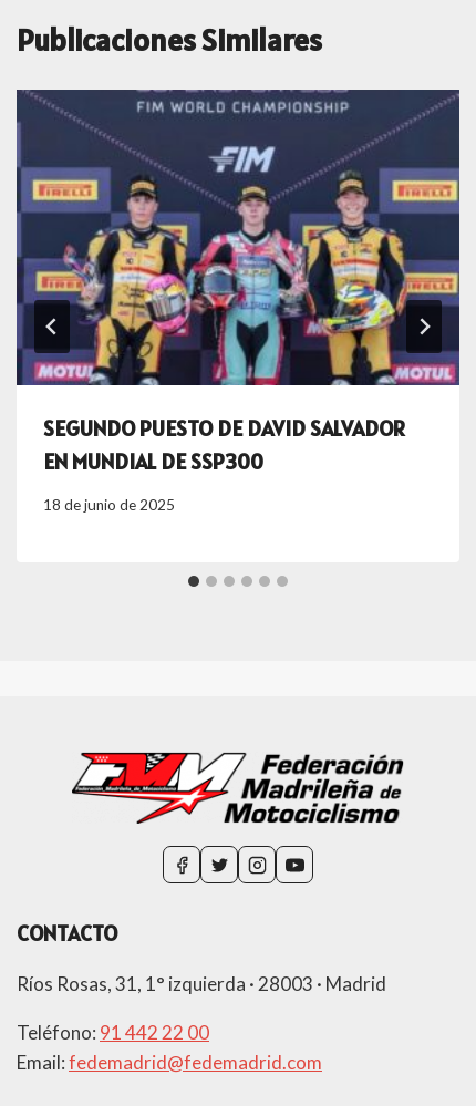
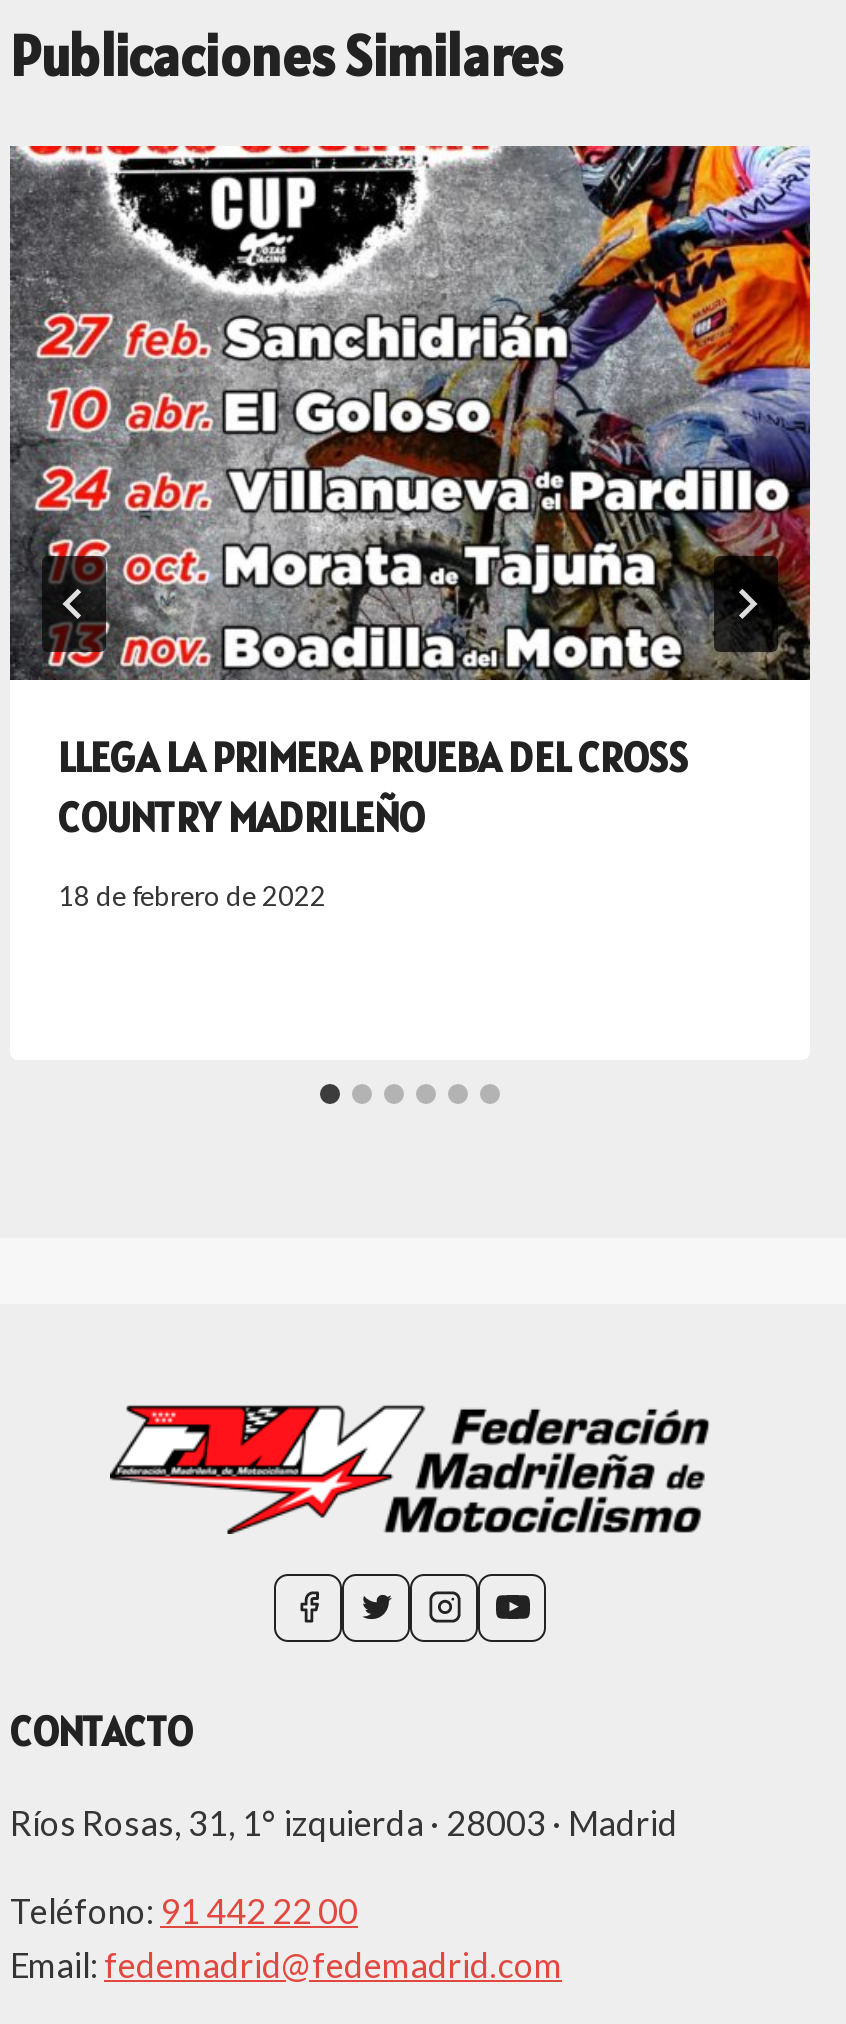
- [image]
- SEGUNDO PUESTO DE DAVID SALVADOR
- EN MUNDIAL DE SSP300
+ [image]
+ LLEGA LA PRIMERA PRUEBA DEL CROSS
+ COUNTRY MADRILEÑO

- 18 de junio de 2025
+ 18 de febrero de 2022
